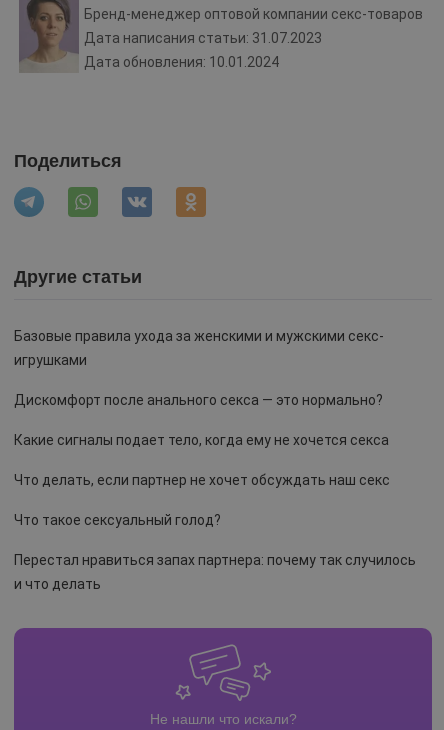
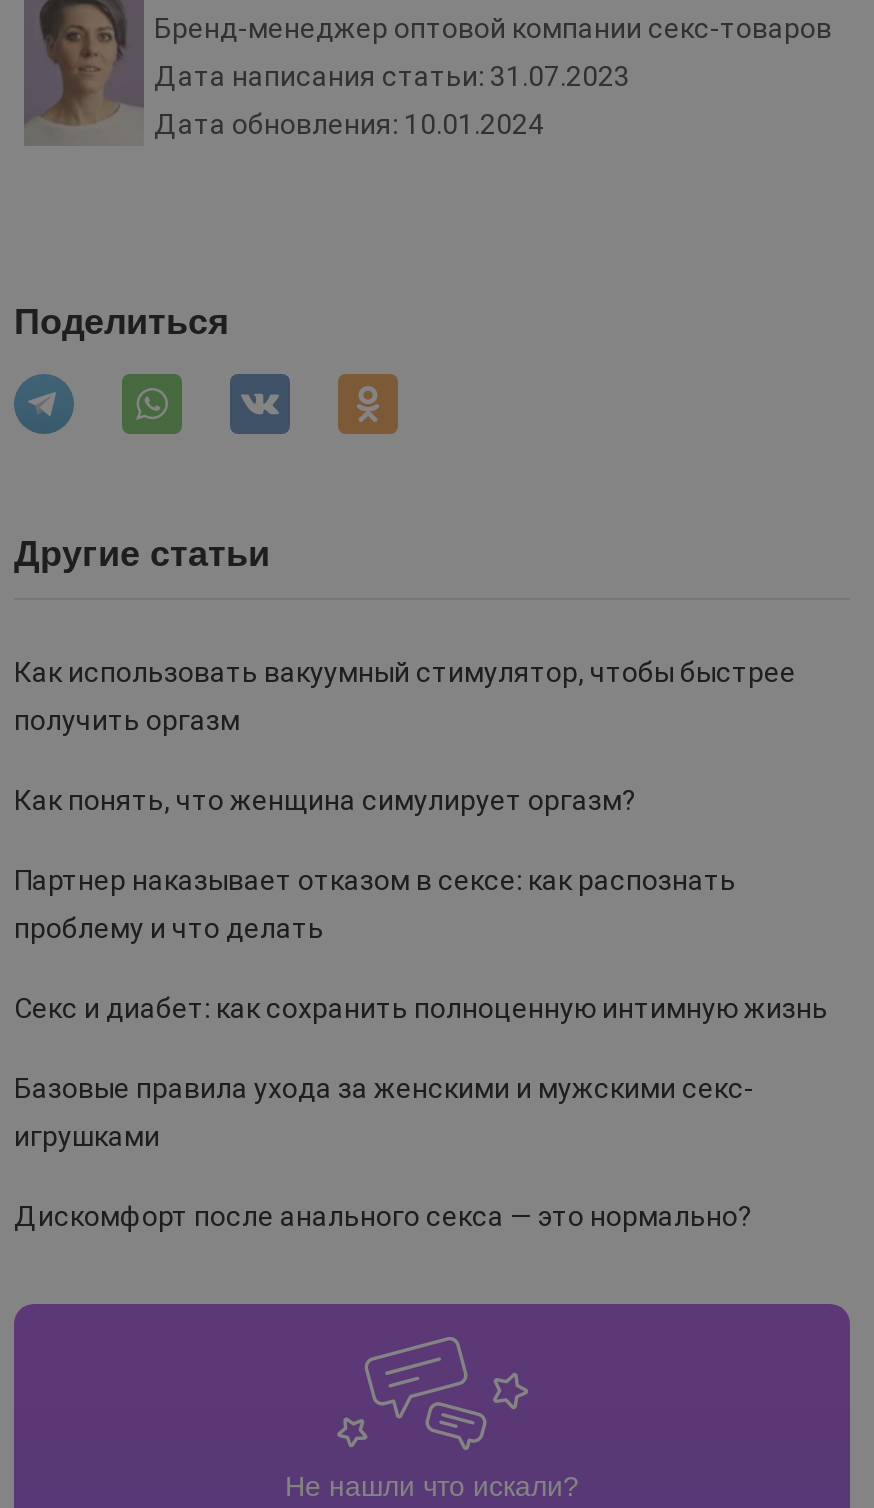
+ Как использовать вакуумный стимулятор, чтобы быстрее
+ получить оргазм
+ Как понять, что женщина симулирует оргазм?
+ Партнер наказывает отказом в сексе: как распознать
+ проблему и что делать
+ Секс и диабет: как сохранить полноценную интимную жизнь

moved down: Базовые правила ухода за женскими и мужскими секс- | игрушками | Дискомфорт после анального секса — это нормально?

- Какие сигналы подает тело, когда ему не хочется секса
- Что делать, если партнер не хочет обсуждать наш секс
- Что такое сексуальный голод?
- Перестал нравиться запах партнера: почему так случилось
- и что делать
